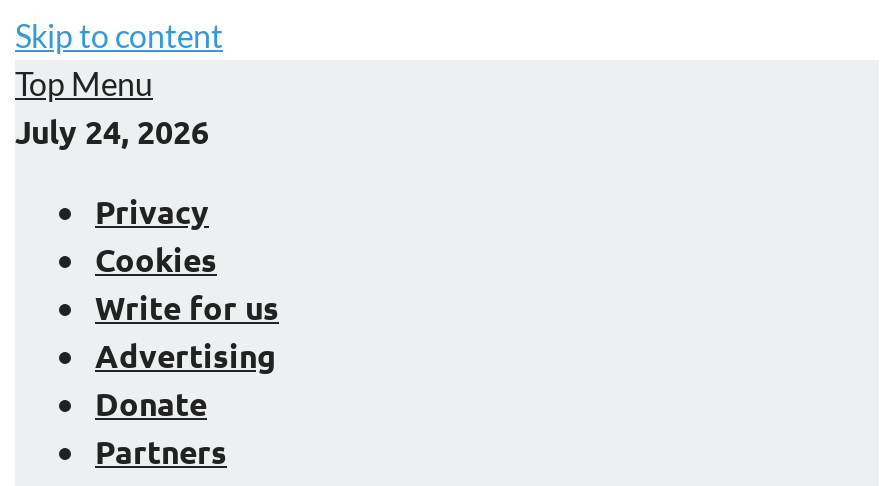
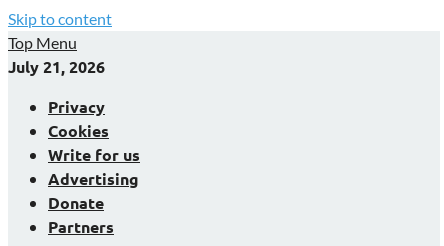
- July 24, 2026
+ July 21, 2026
